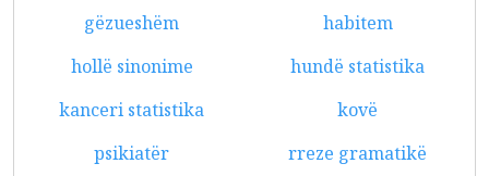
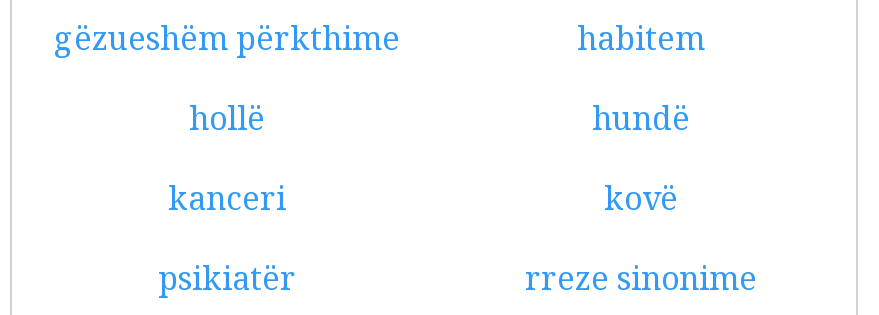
- gëzueshëm
+ gëzueshëm përkthime

- hollë sinonime
- hundë statistika
+ hollë
+ hundë

- kanceri statistika
+ kanceri

- rreze gramatikë
+ rreze sinonime
